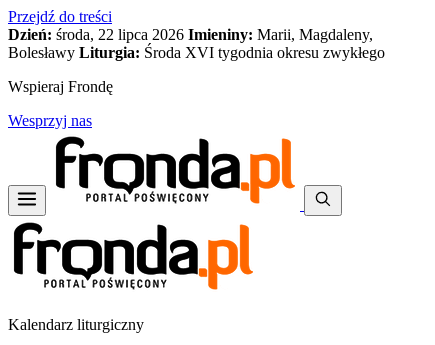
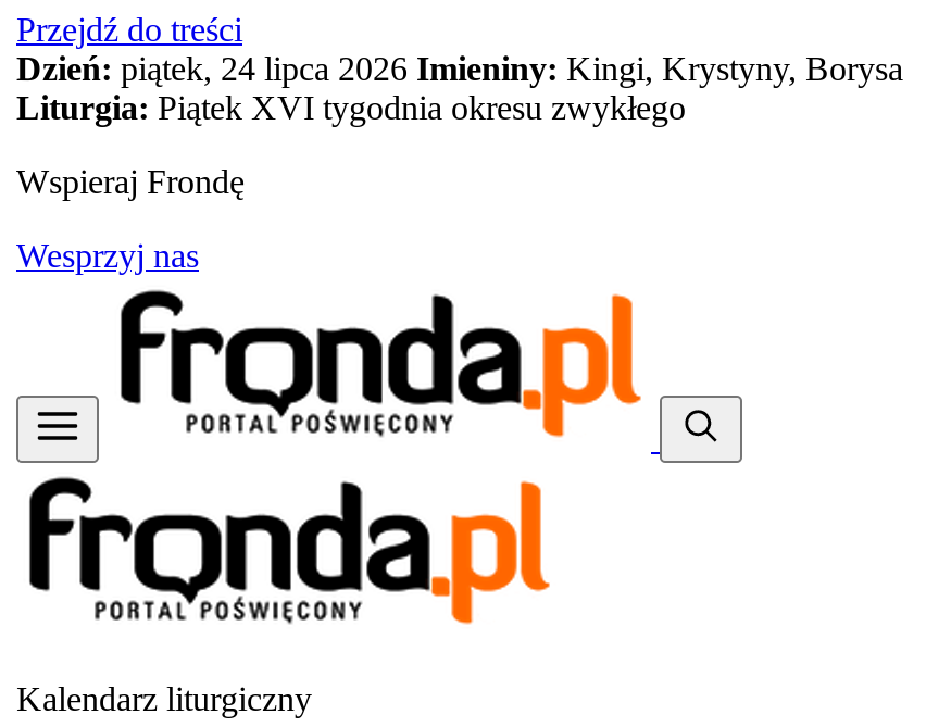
- Dzień: środa, 22 lipca 2026 Imieniny: Marii, Magdaleny,
- Bolesławy Liturgia: Środa XVI tygodnia okresu zwykłego
+ Dzień: piątek, 24 lipca 2026 Imieniny: Kingi, Krystyny, Borysa
+ Liturgia: Piątek XVI tygodnia okresu zwykłego
